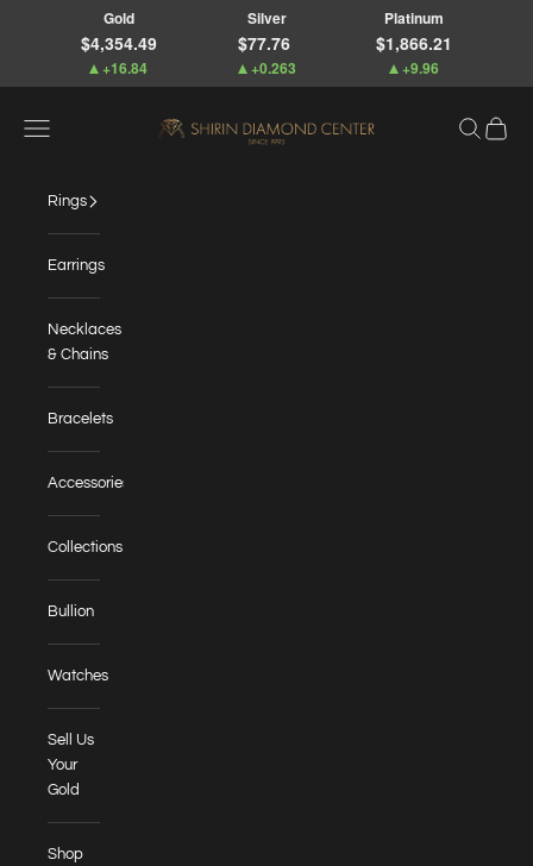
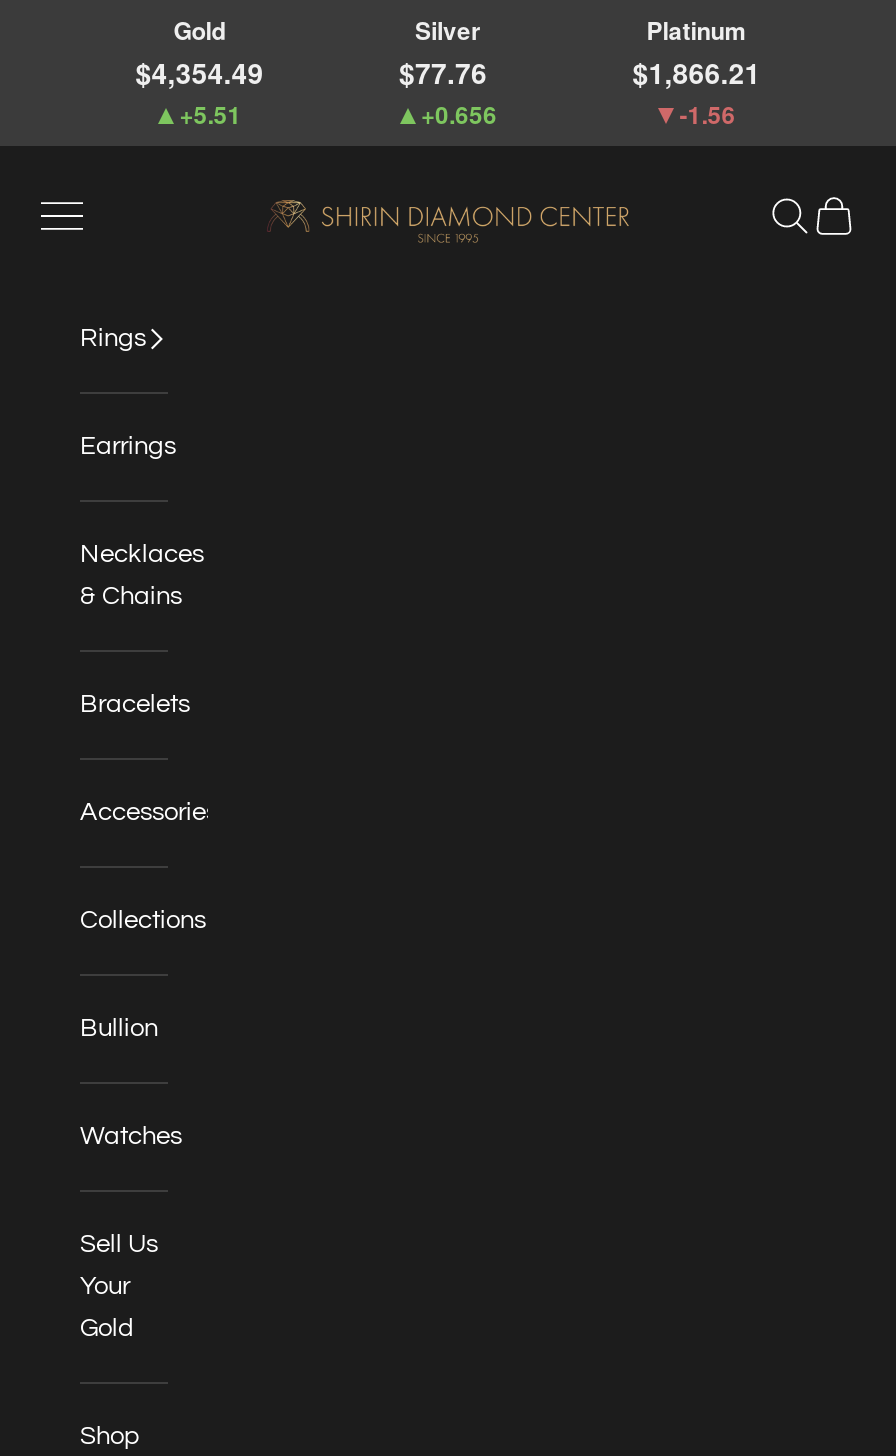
- +16.84
+ +5.51

- +0.263
+ +0.656

- +9.96
+ -1.56
